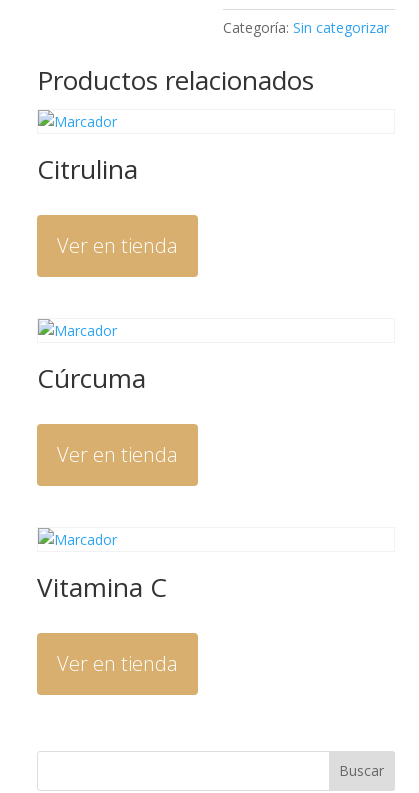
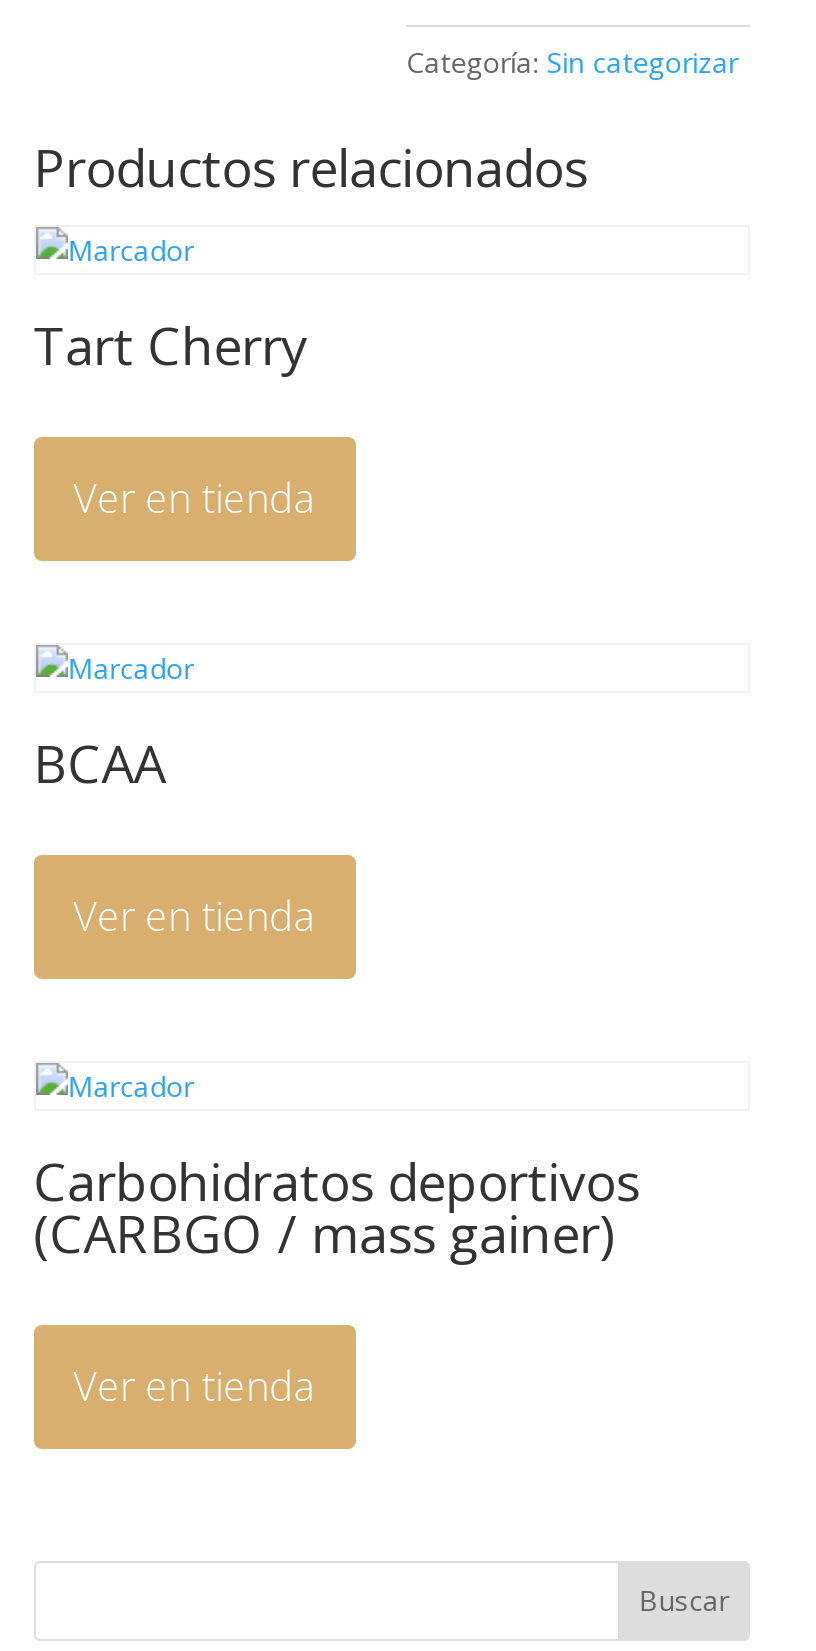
- Citrulina
+ Tart Cherry

- Cúrcuma
+ BCAA

- Vitamina C
+ Carbohidratos deportivos
+ (CARBGO / mass gainer)
